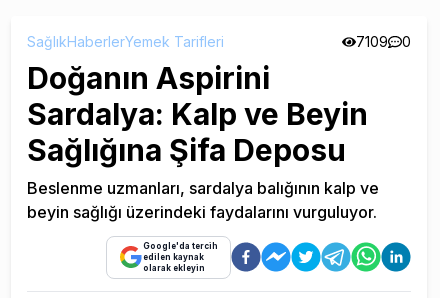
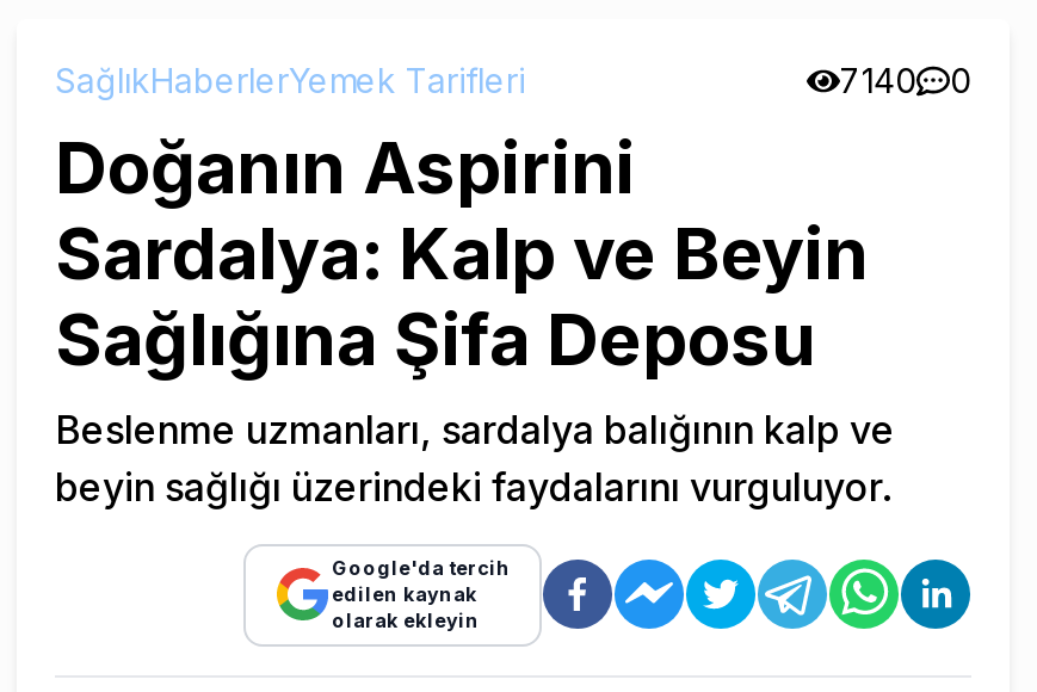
- 7109 0
+ 7140 0
